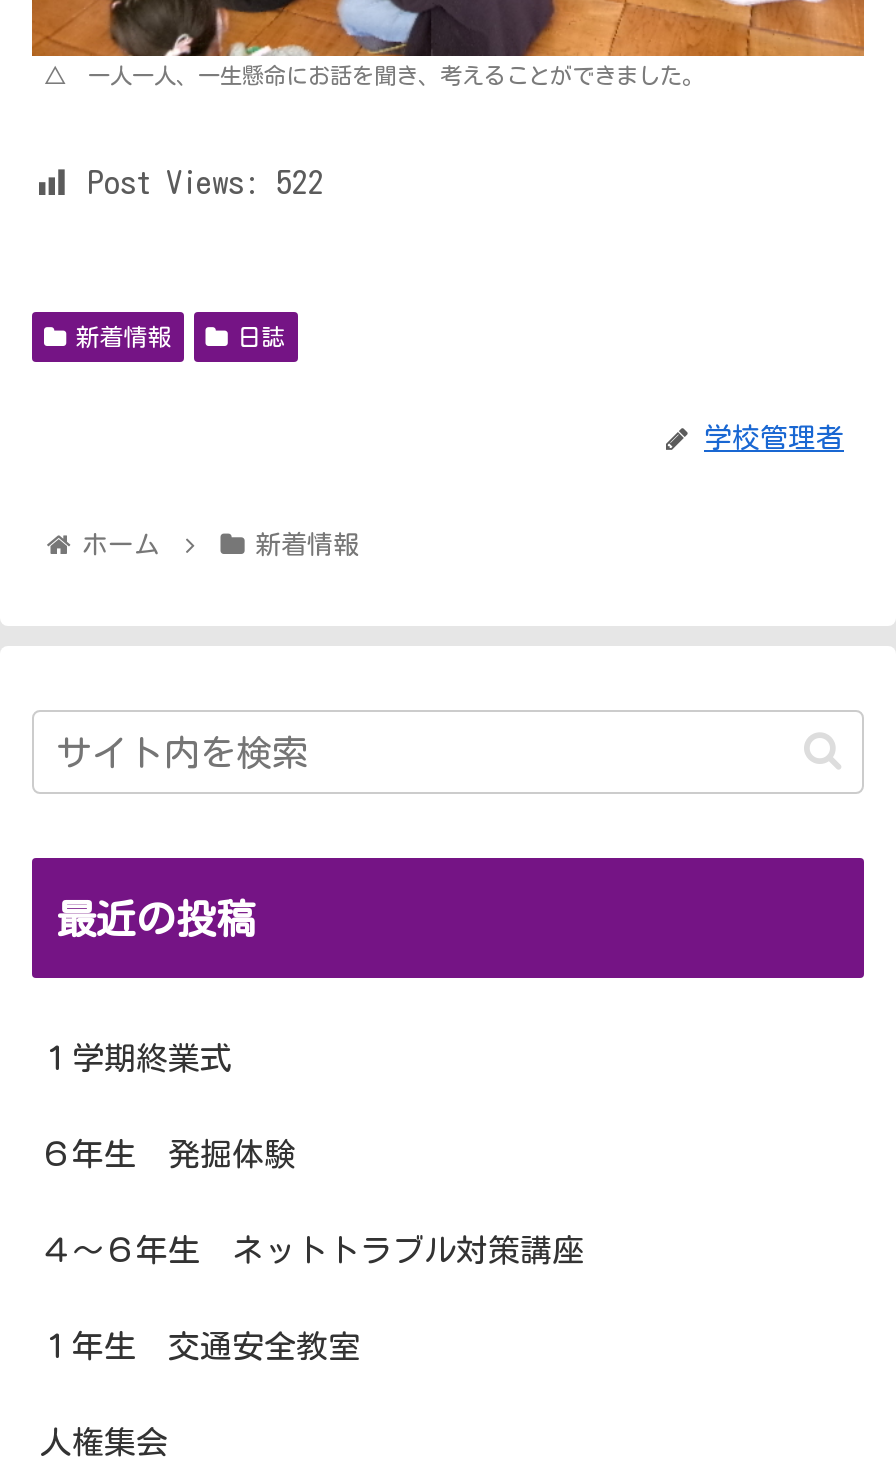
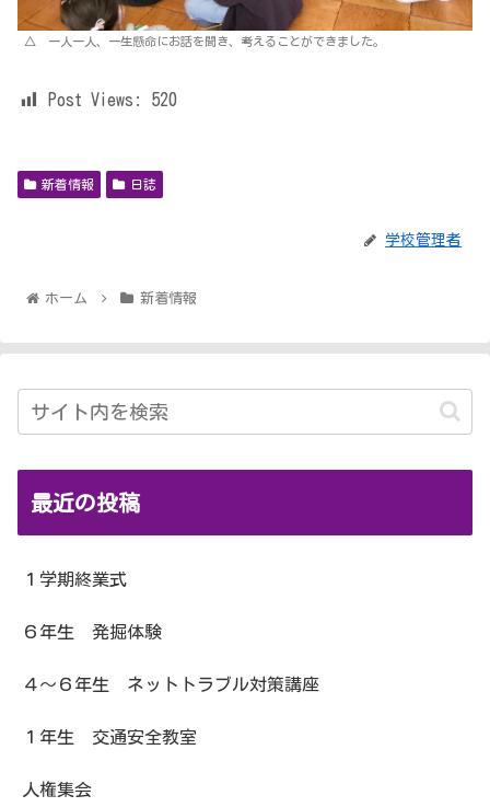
- Post Views: 522
+ Post Views: 520
